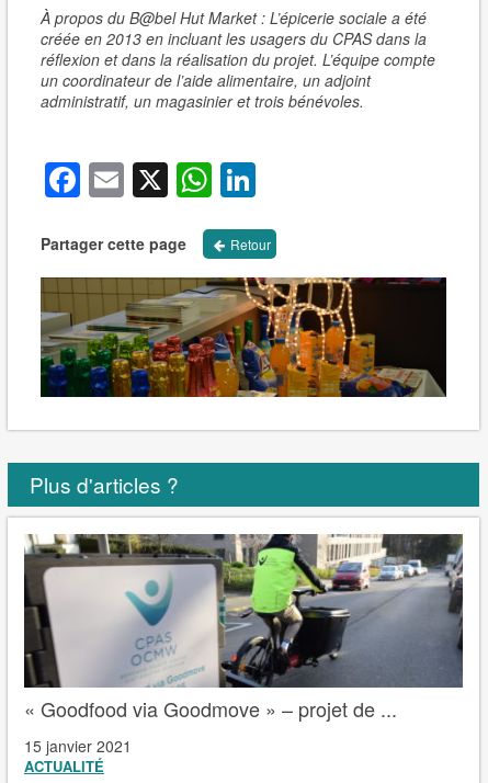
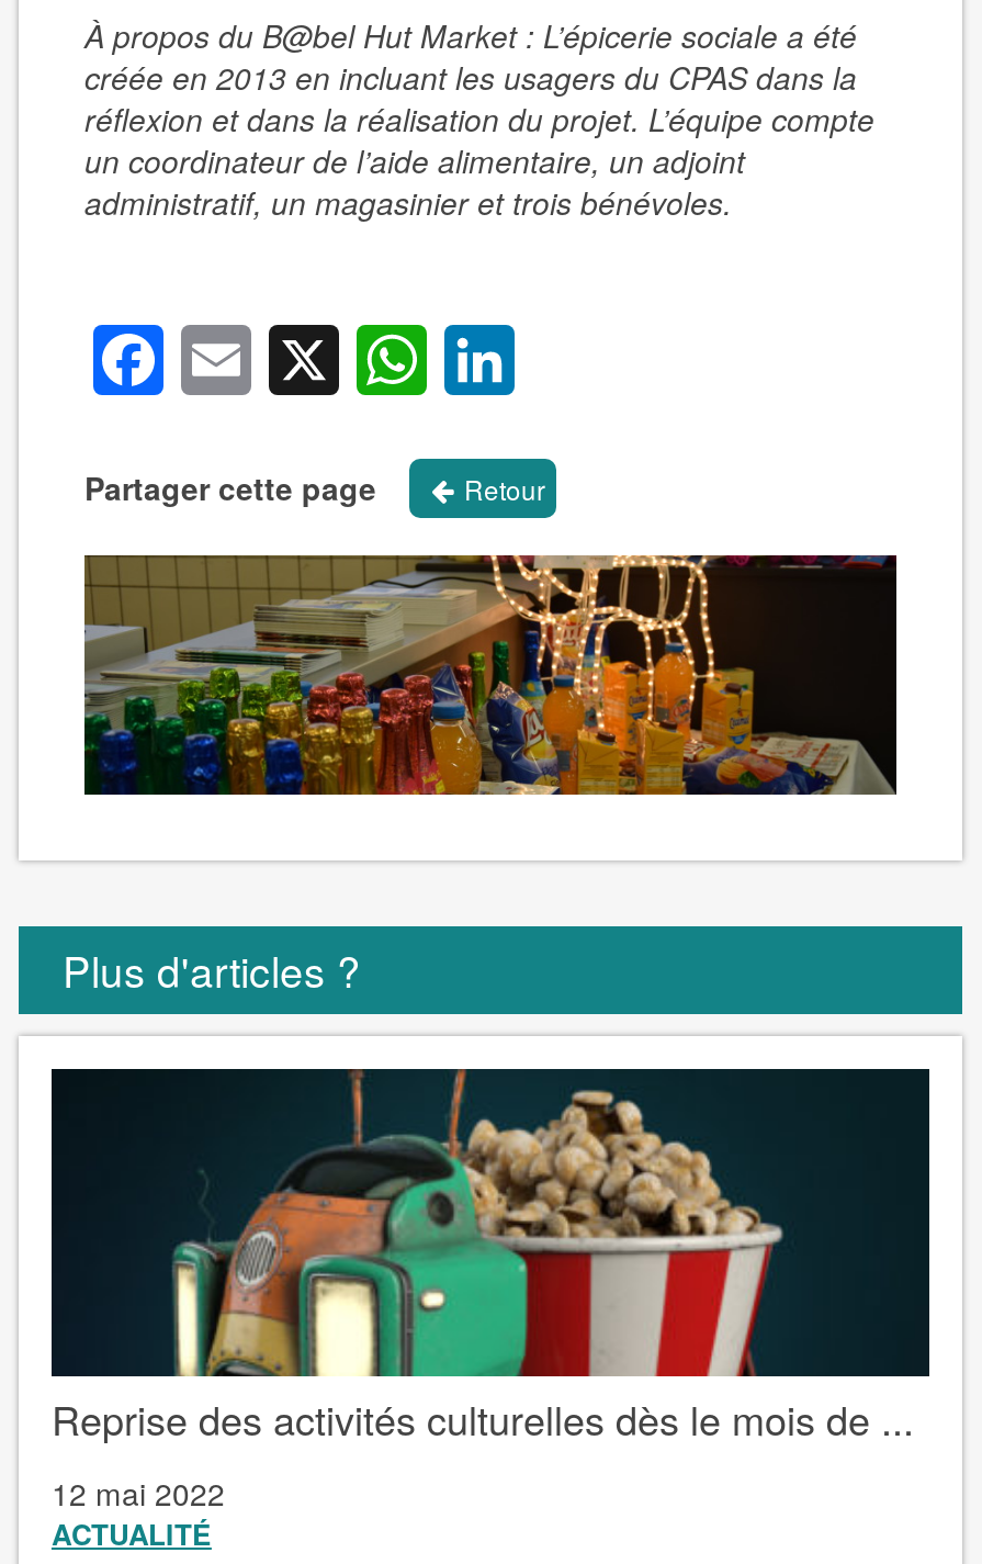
- [image]
- « Goodfood via Goodmove » – projet de ...
- 15 janvier 2021
+ [image]
+ Reprise des activités culturelles dès le mois de ...
+ 12 mai 2022
